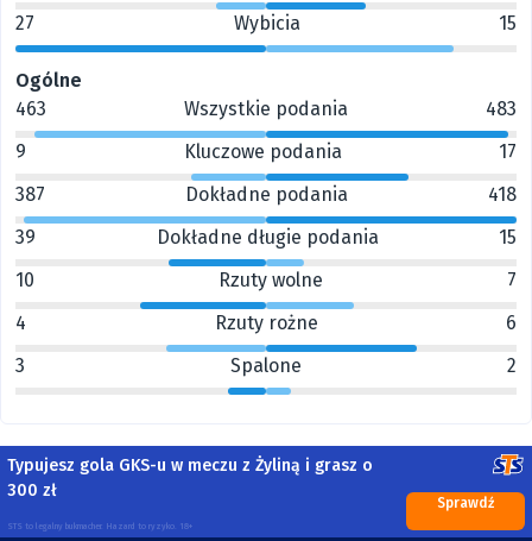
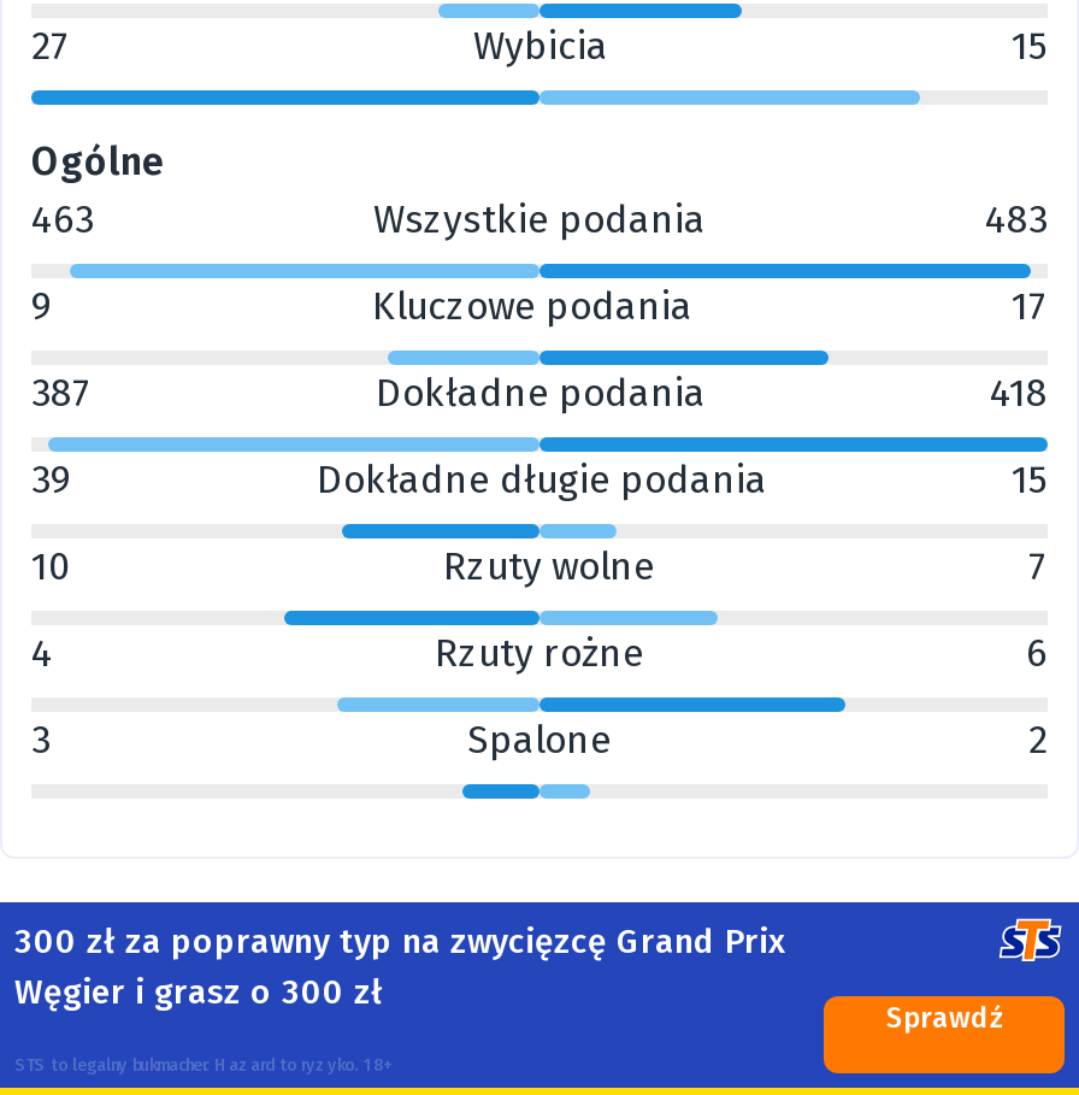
- Typujesz gola GKS-u w meczu z Żyliną i grasz o
- 300 zł
+ 300 zł za poprawny typ na zwycięzcę Grand Prix
+ Węgier i grasz o 300 zł
